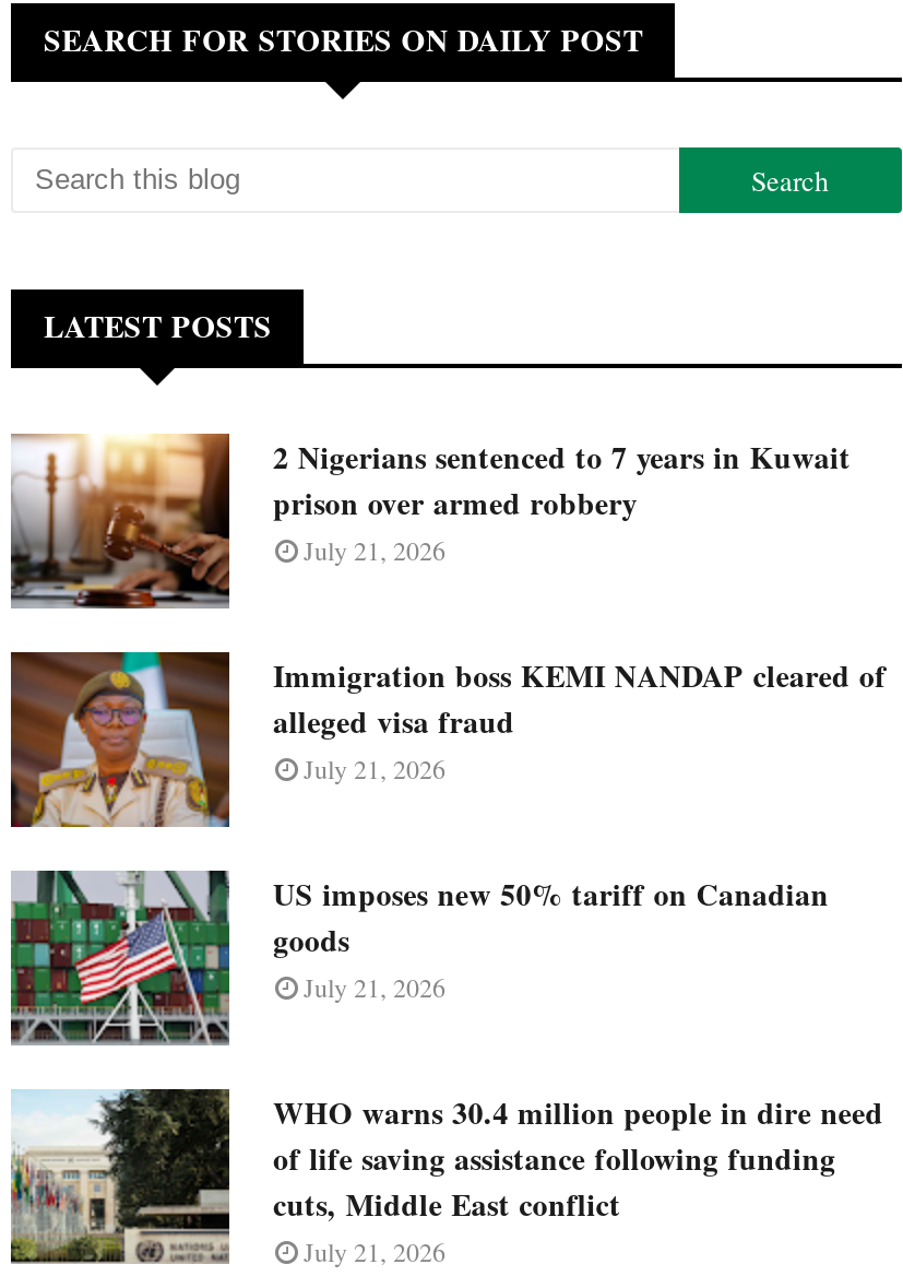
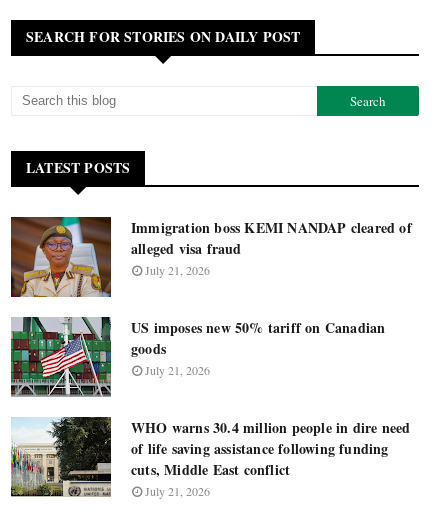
- [image]
- 2 Nigerians sentenced to 7 years in Kuwait
- prison over armed robbery
- July 21, 2026
